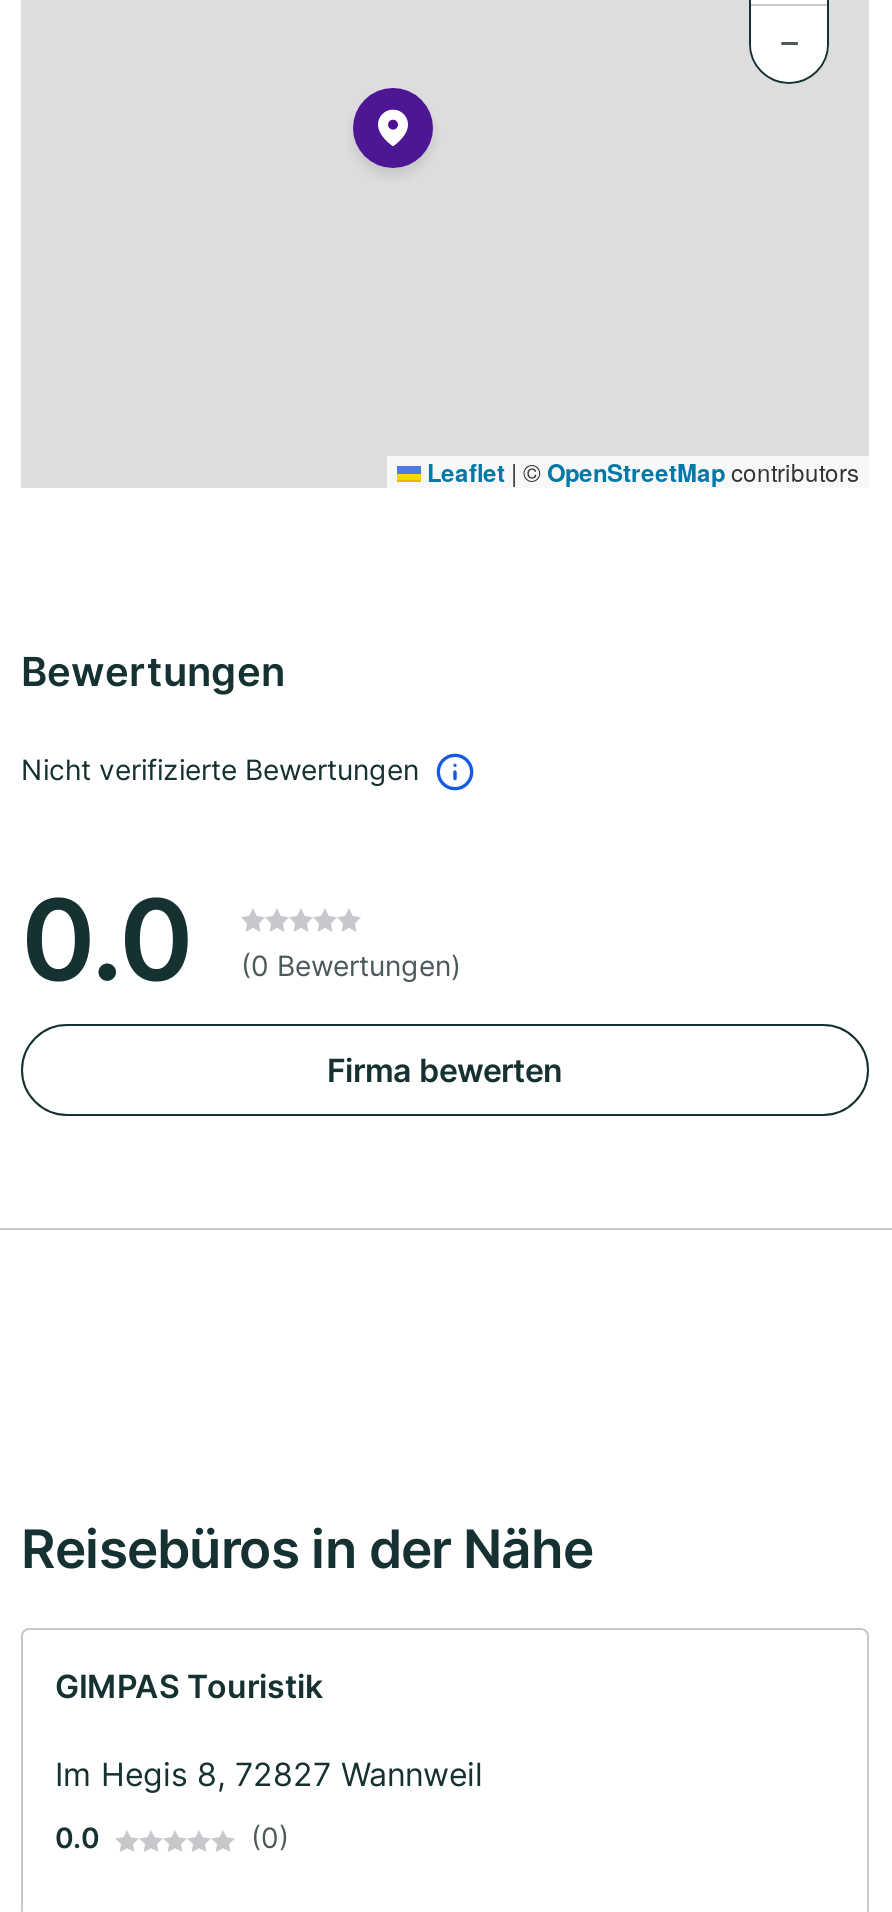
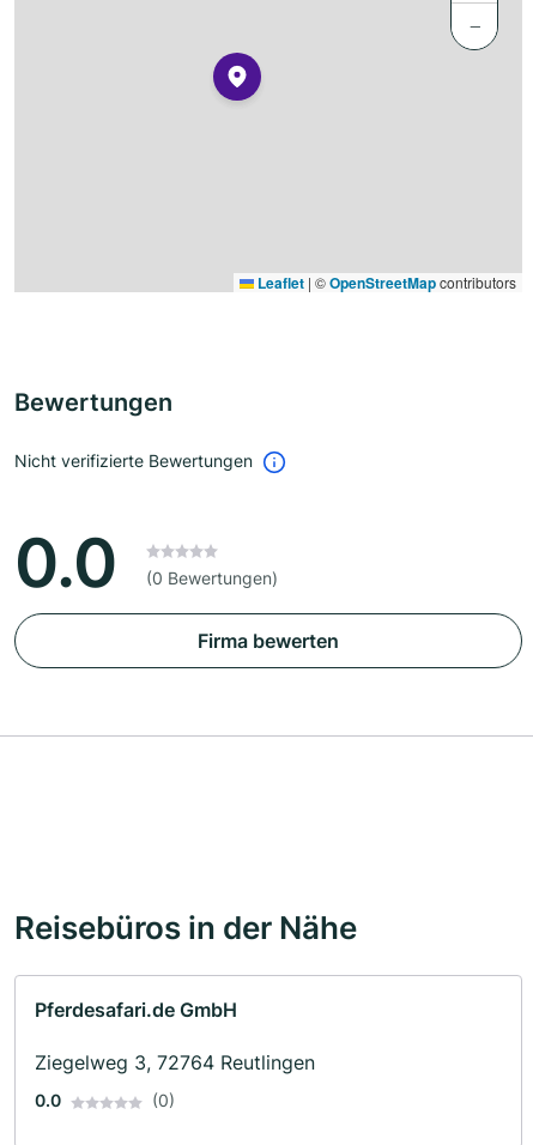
- GIMPAS Touristik
+ Pferdesafari.de GmbH

- Im Hegis 8, 72827 Wannweil
+ Ziegelweg 3, 72764 Reutlingen
